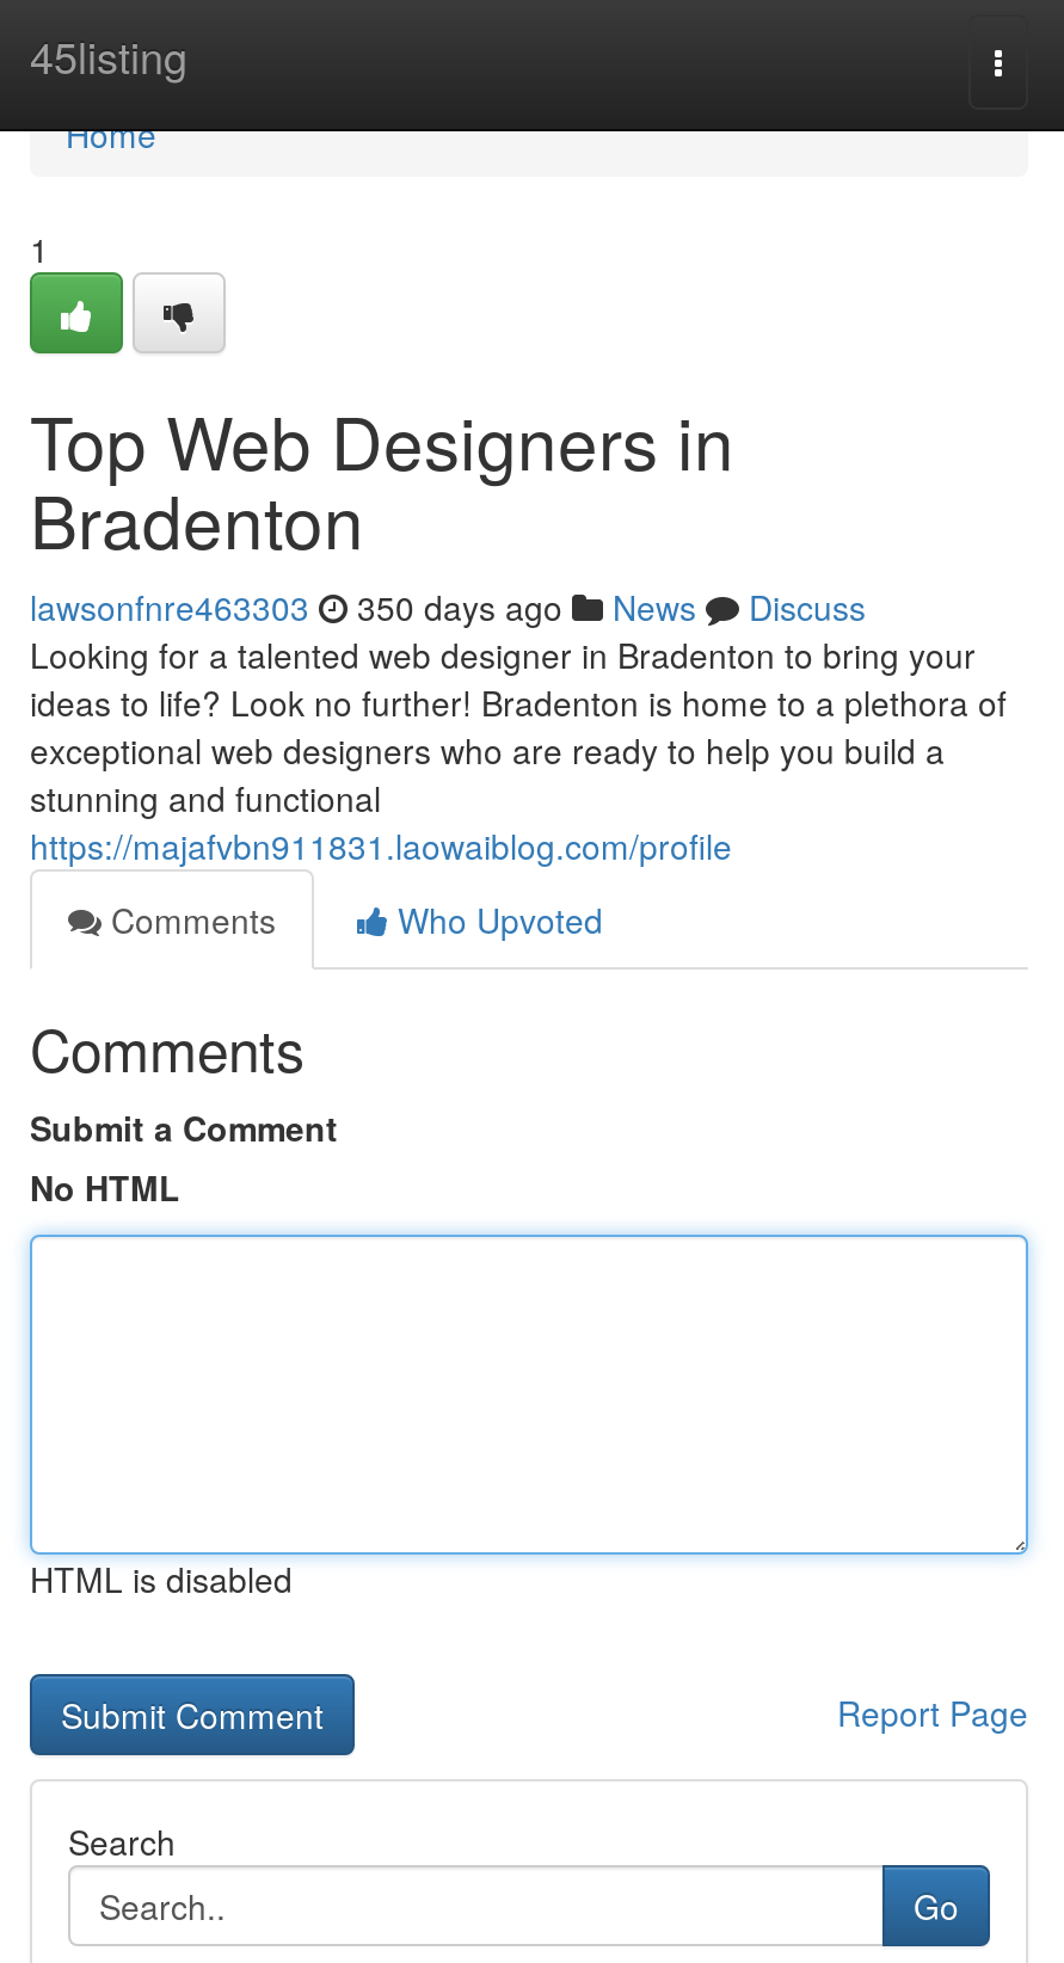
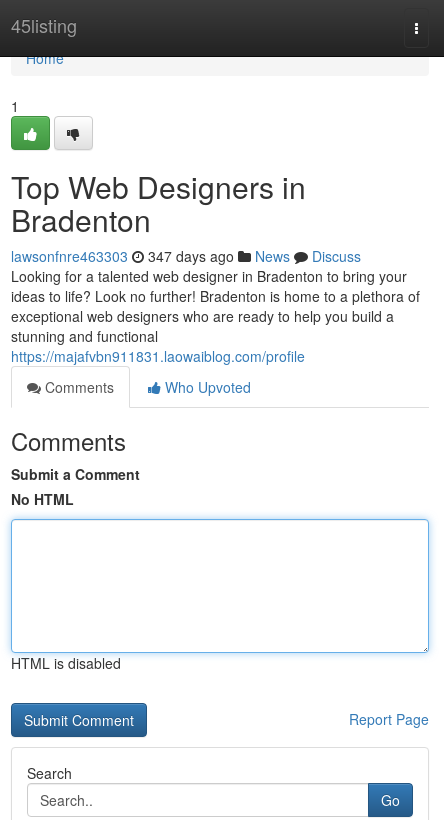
- lawsonfnre463303 350 days ago News Discuss
+ lawsonfnre463303 347 days ago News Discuss
